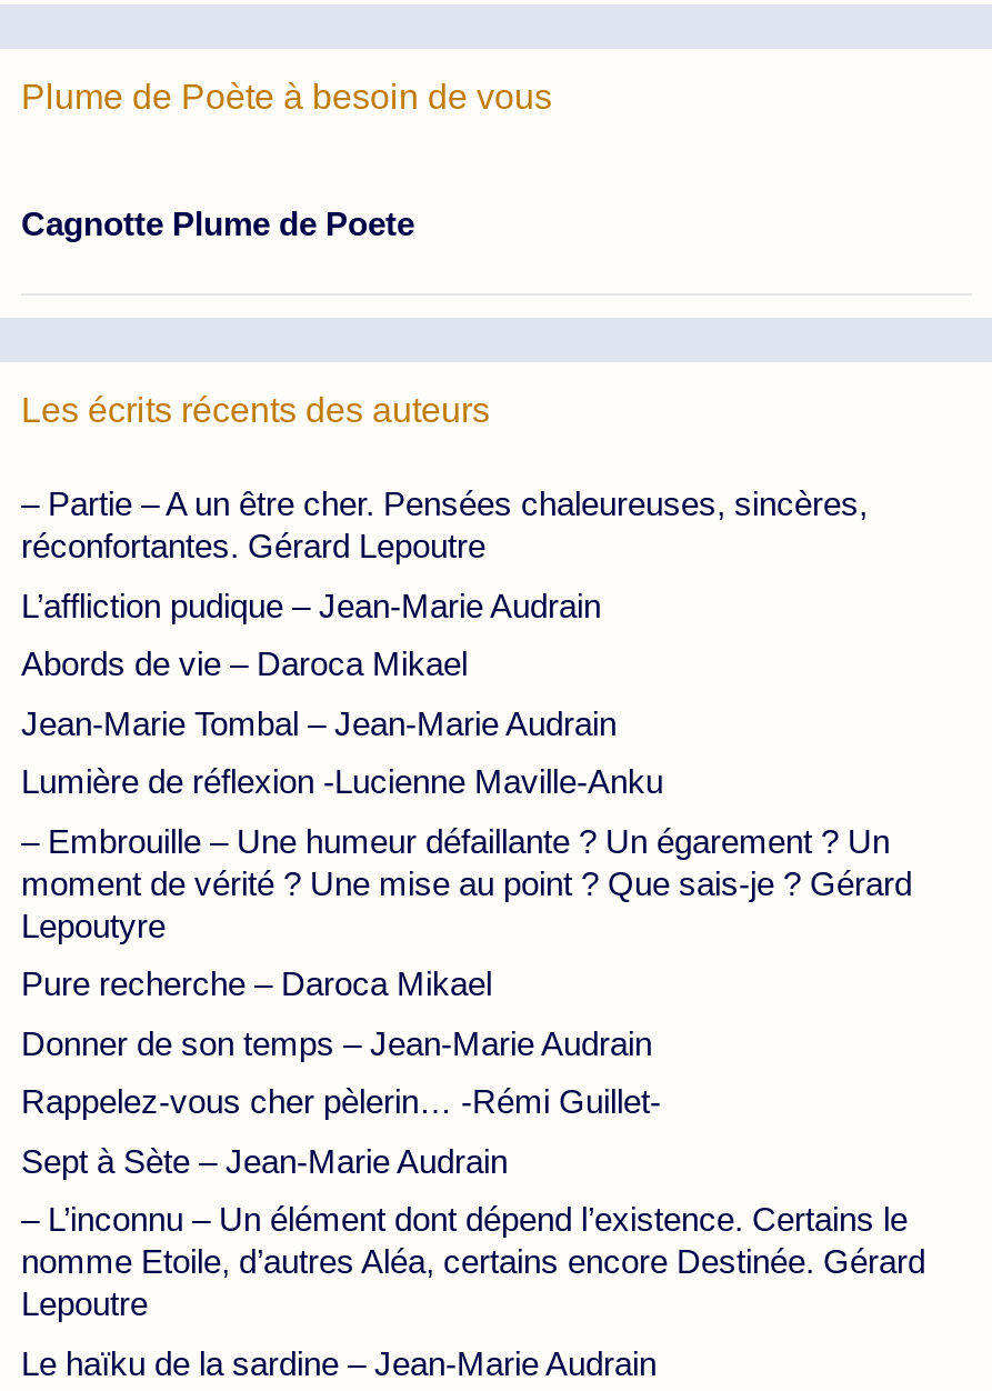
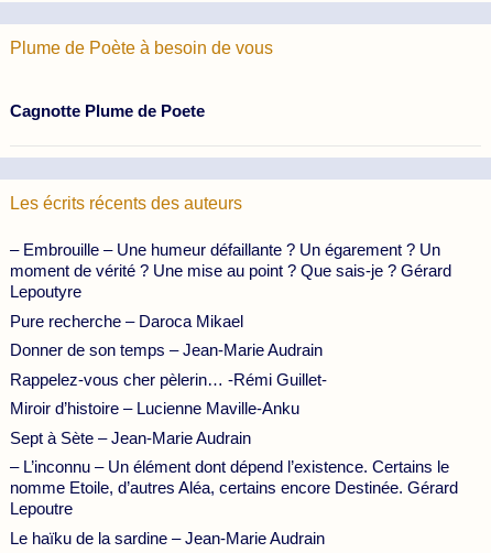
- – Partie – A un être cher. Pensées chaleureuses, sincères,
- réconfortantes. Gérard Lepoutre
- L’affliction pudique – Jean-Marie Audrain
- Abords de vie – Daroca Mikael
- Jean-Marie Tombal – Jean-Marie Audrain
- Lumière de réflexion -Lucienne Maville-Anku

moved up: – Embrouille – Une humeur défaillante ? Un égarement ? Un | moment de vérité ? Une mise au point ? Que sais-je ? Gérard | Lepoutyre | Pure recherche – Daroca Mikael | Donner de son temps – Jean-Marie Audrain | Rappelez-vous cher pèlerin… -Rémi Guillet-

+ Miroir d’histoire – Lucienne Maville-Anku
